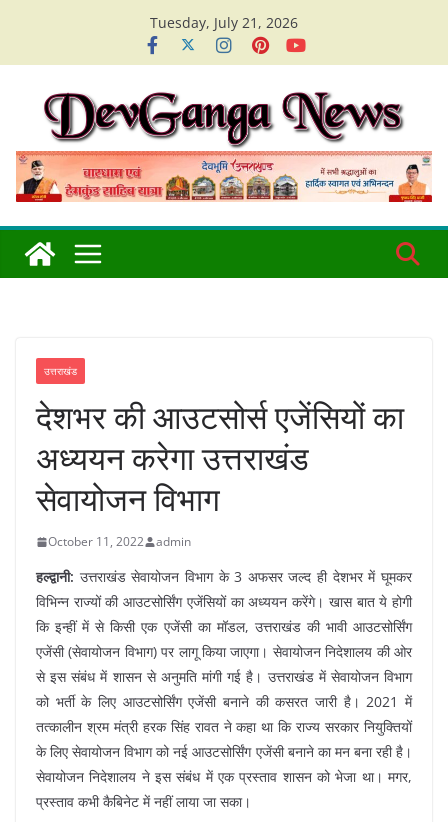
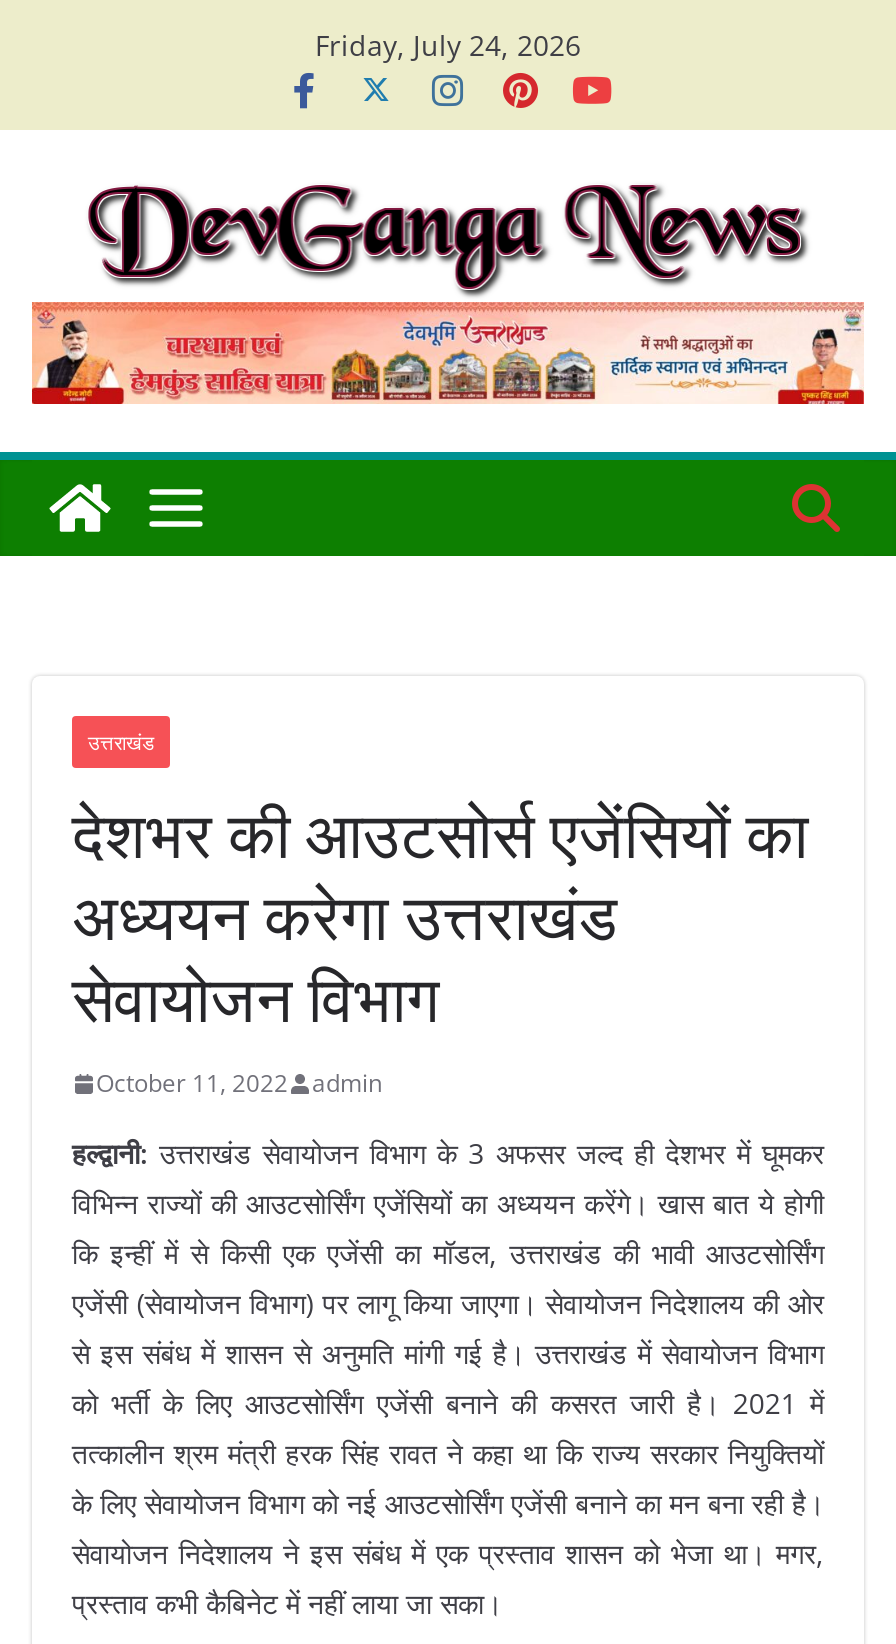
- Tuesday, July 21, 2026
+ Friday, July 24, 2026
